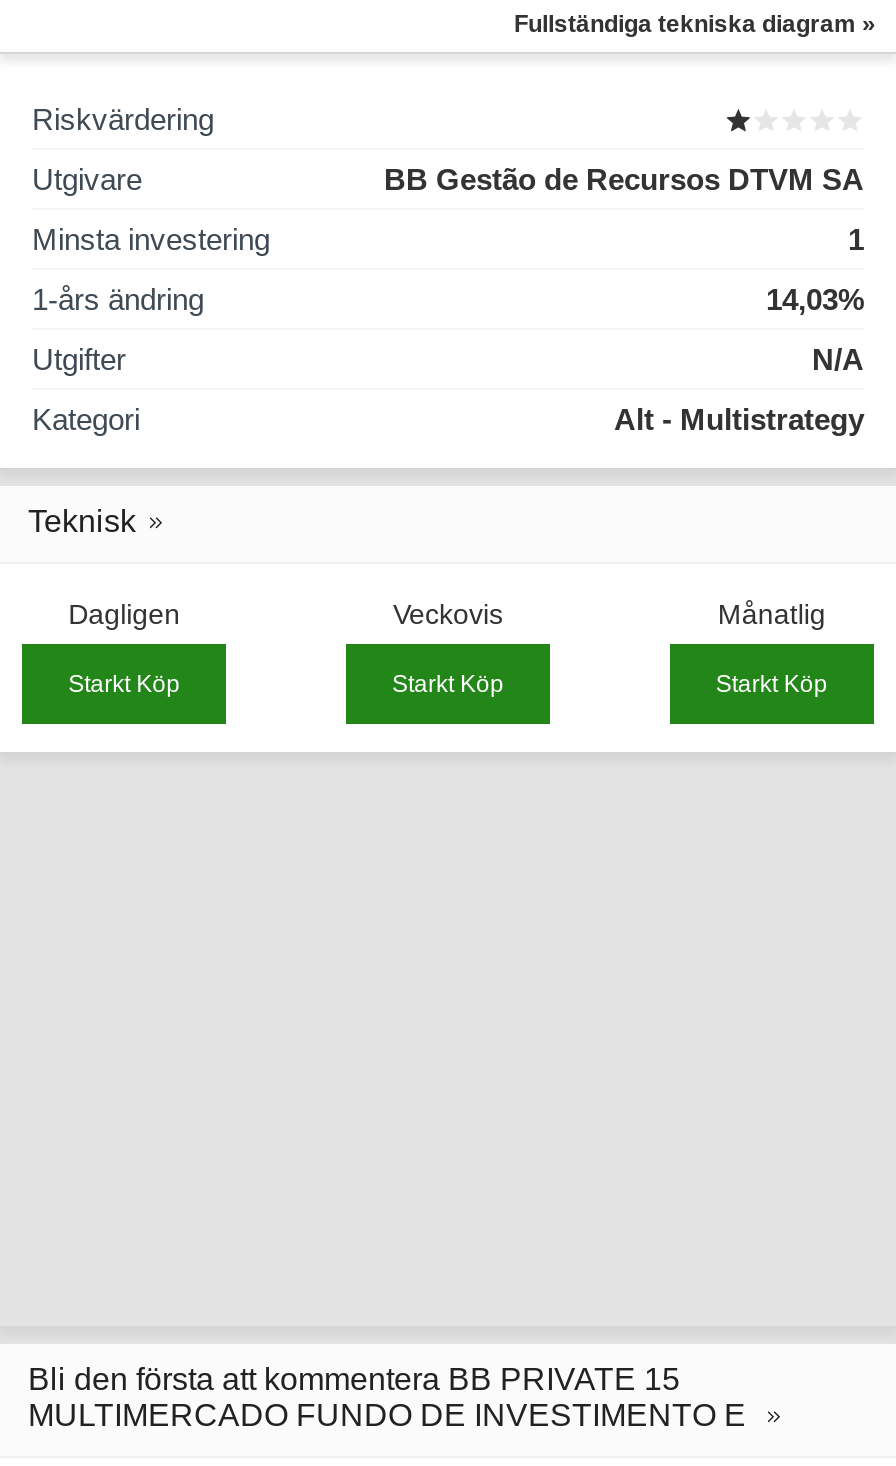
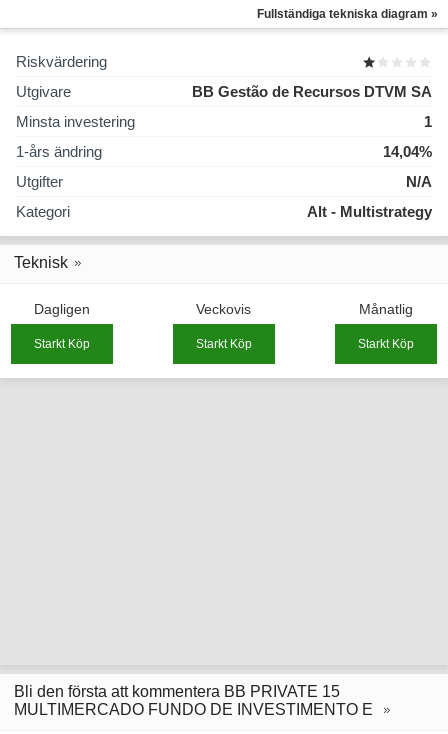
- 14,03%
+ 14,04%
